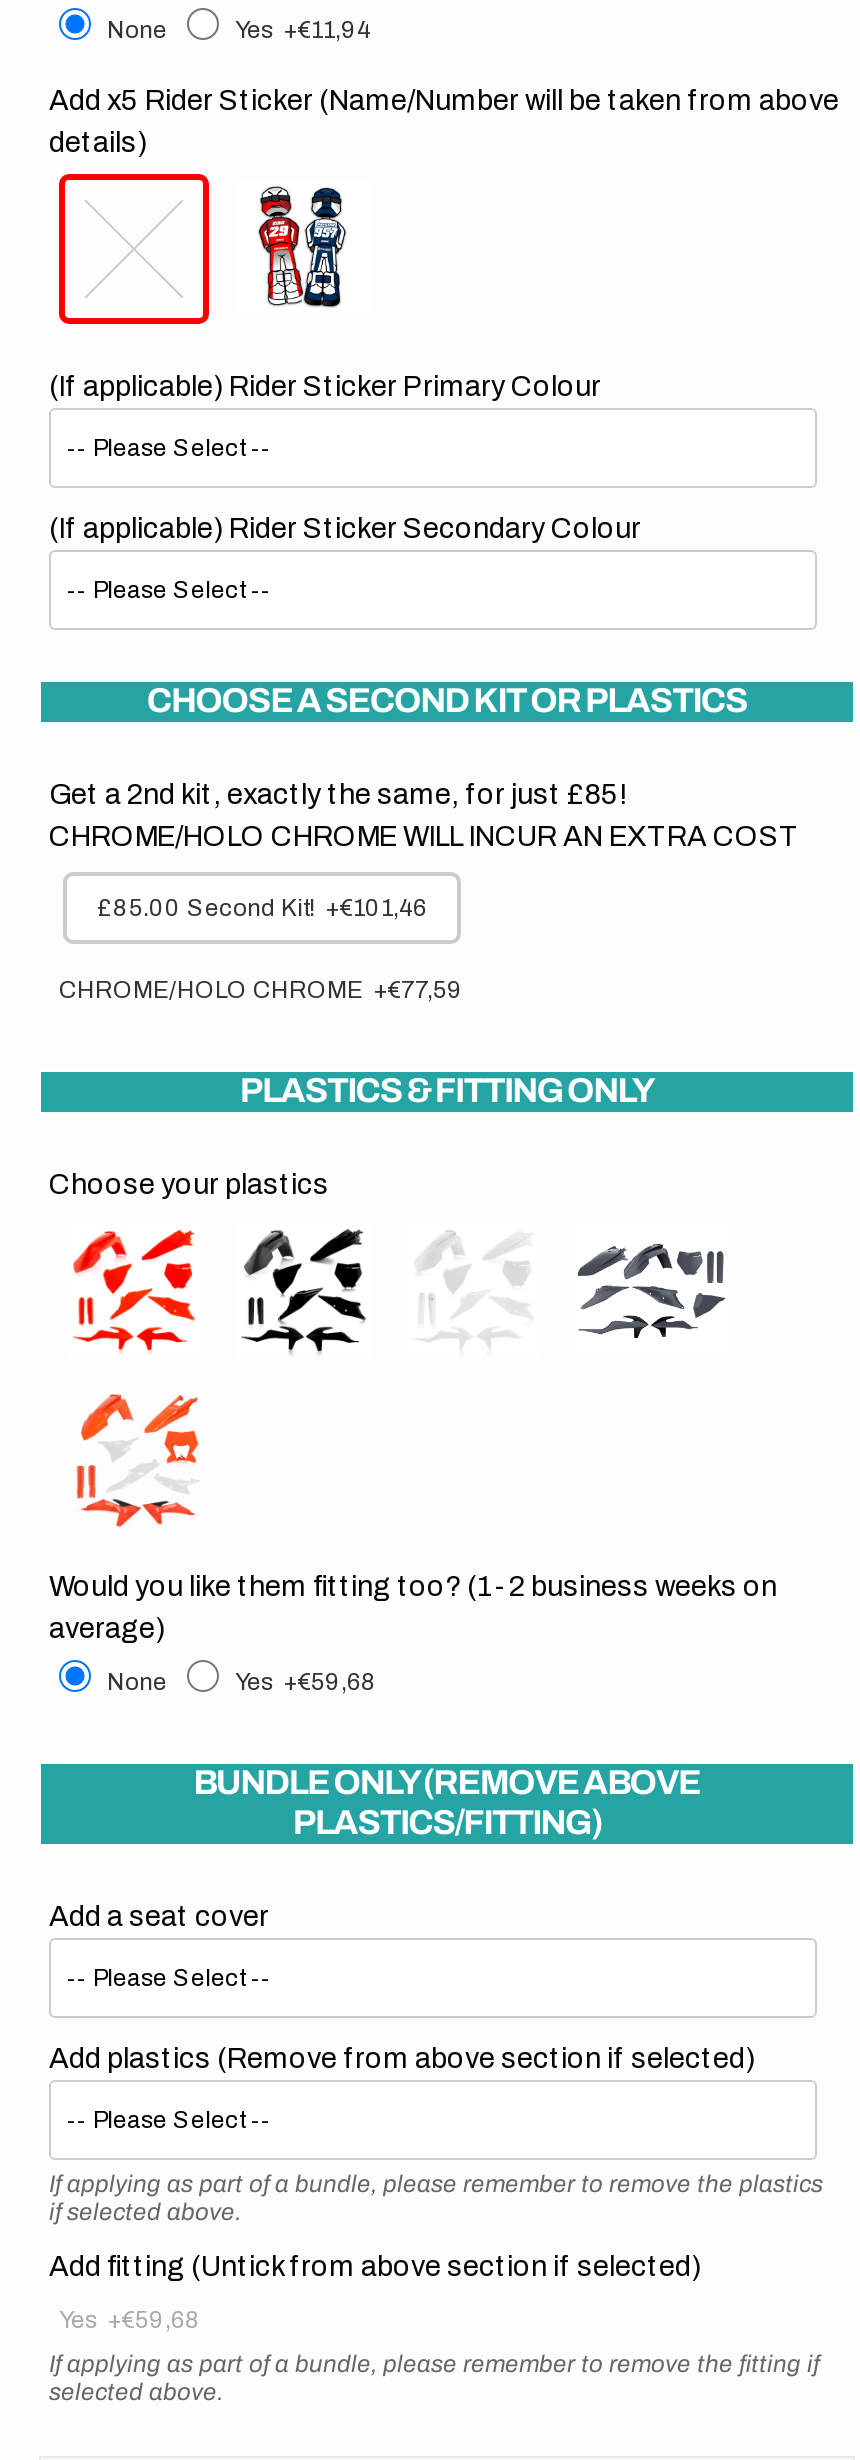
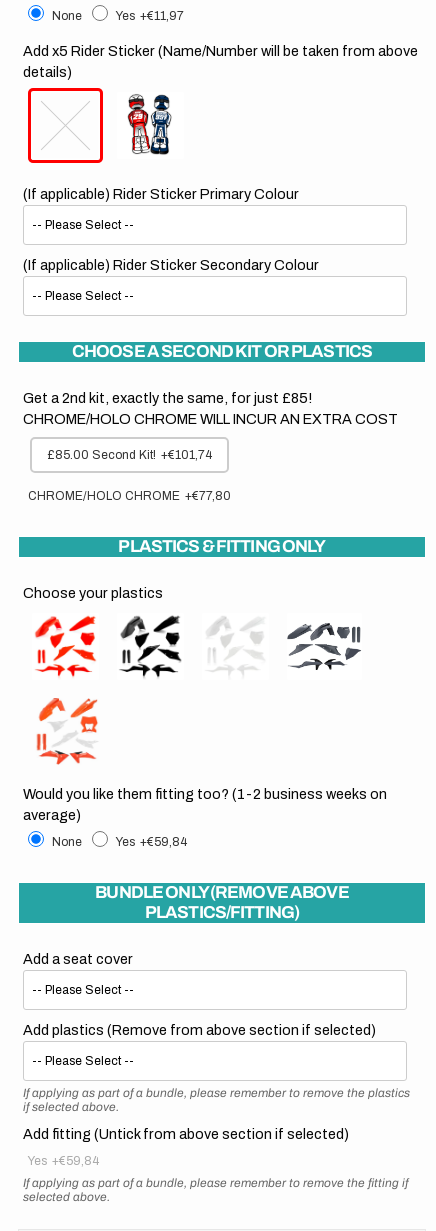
- Yes +€11,94
+ Yes +€11,97

- £85.00 Second Kit! +€101,46
+ £85.00 Second Kit! +€101,74

- CHROME/HOLO CHROME +€77,59
+ CHROME/HOLO CHROME +€77,80

- Yes +€59,68
+ Yes +€59,84

- Yes +€59,68
+ Yes +€59,84
